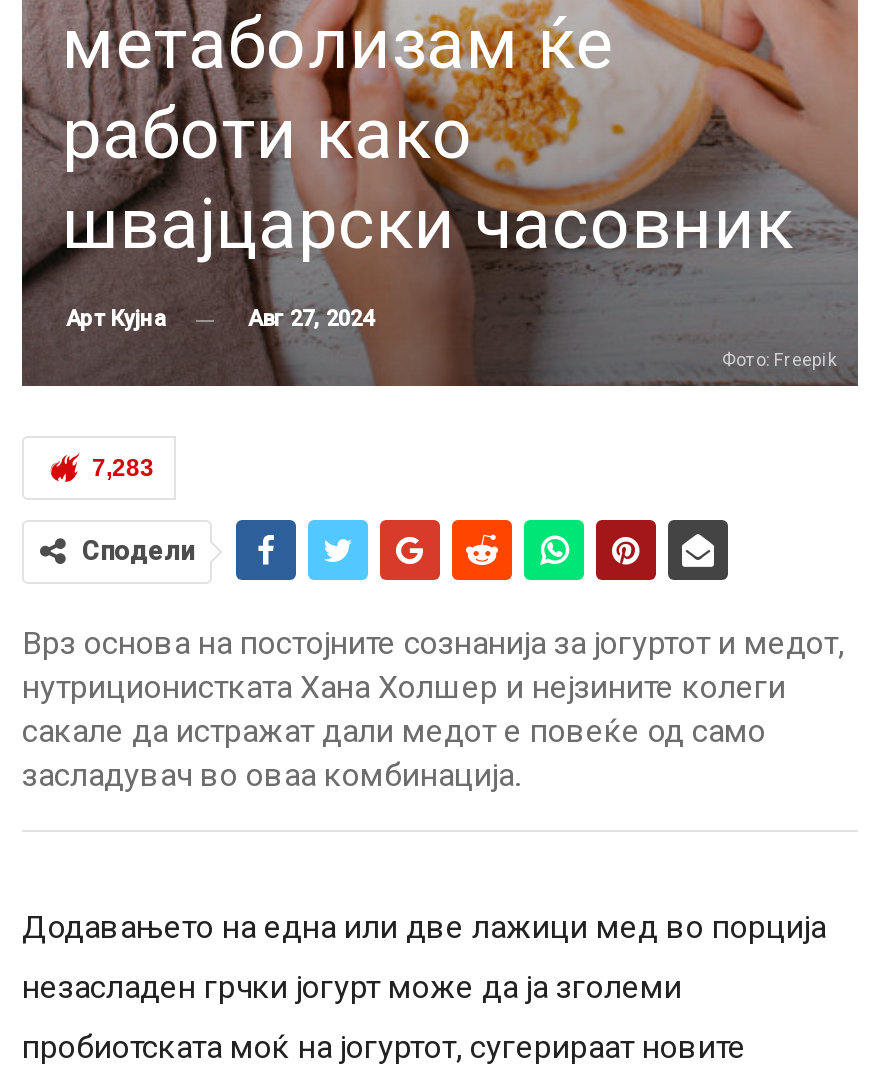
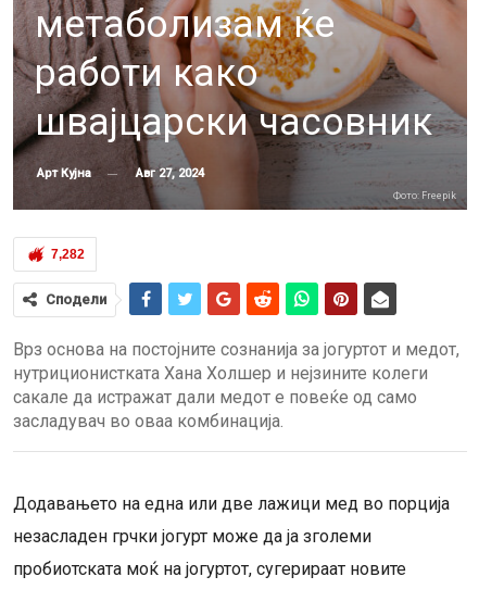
- 7,283
+ 7,282
